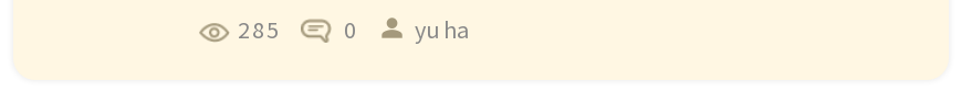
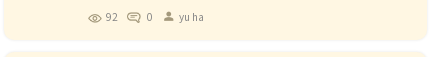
- 285
+ 92
